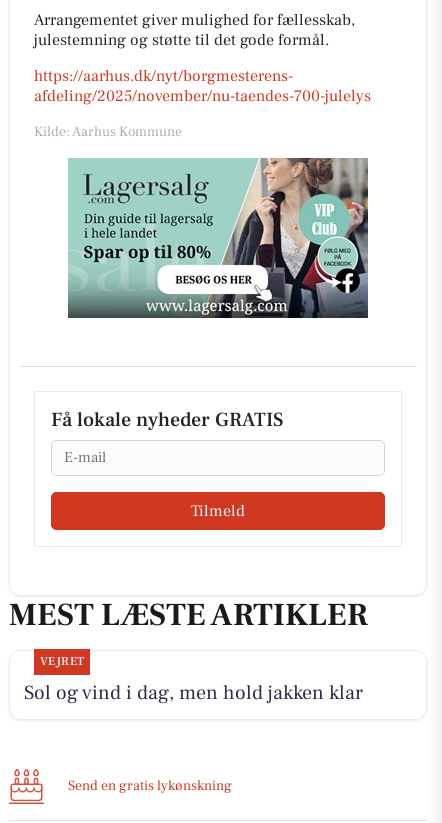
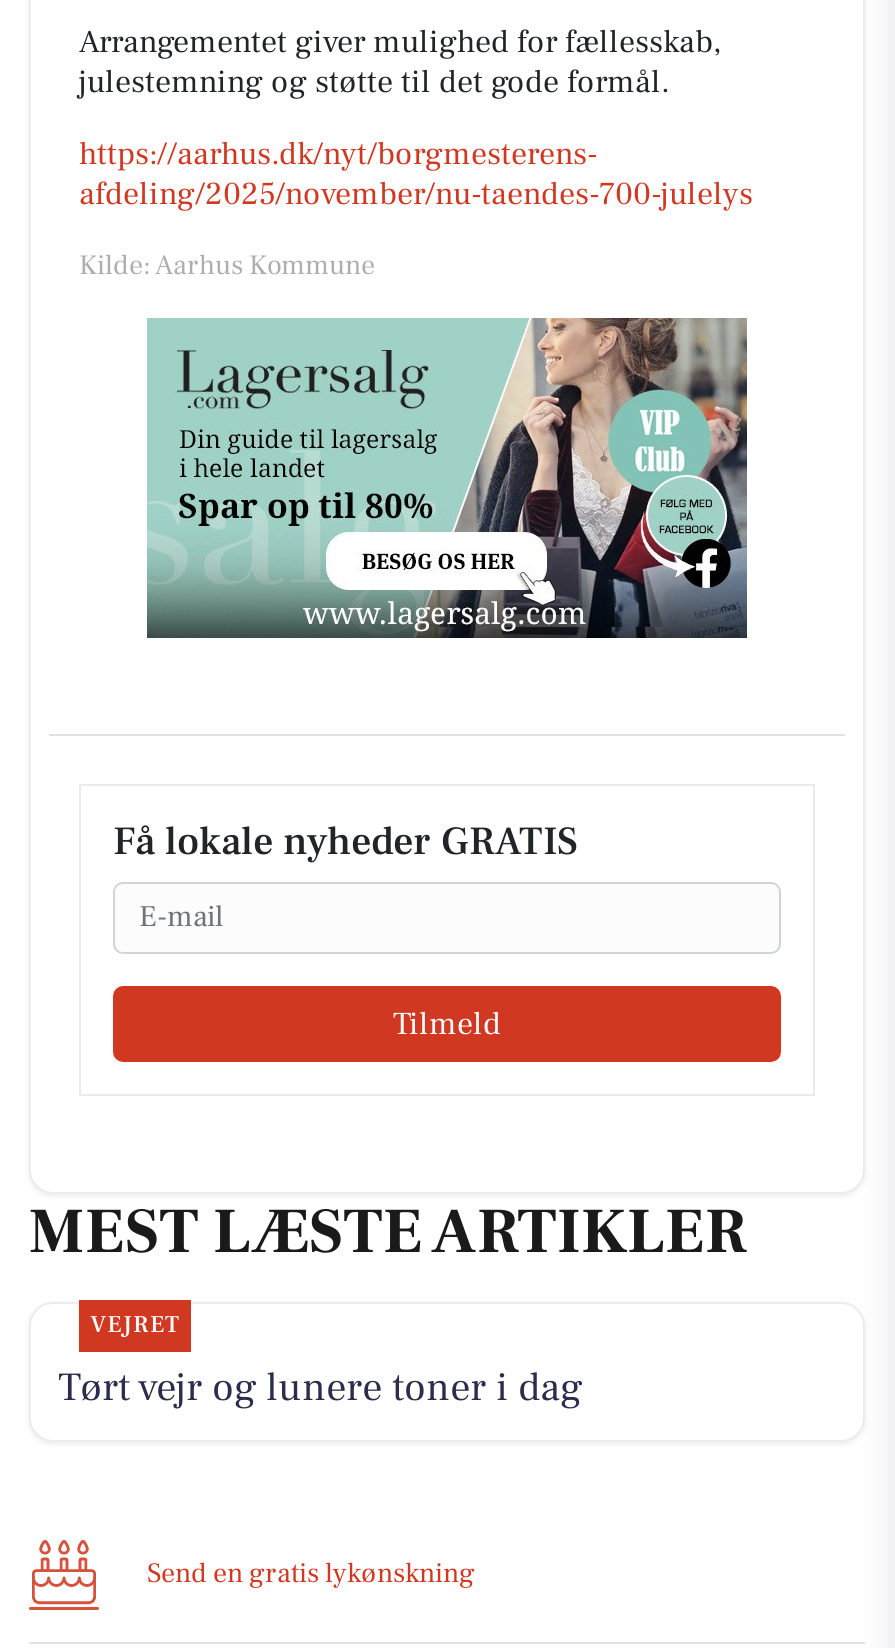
- Sol og vind i dag, men hold jakken klar
+ Tørt vejr og lunere toner i dag
